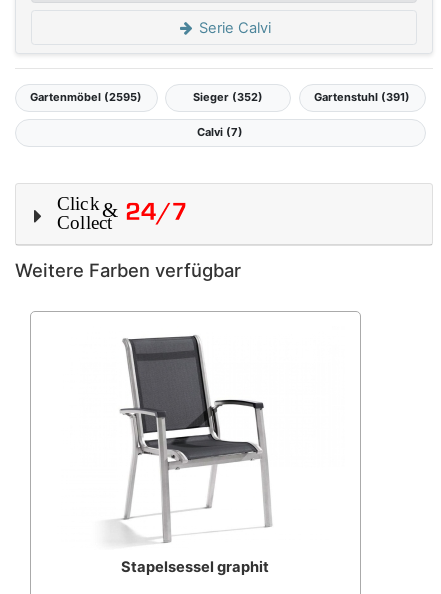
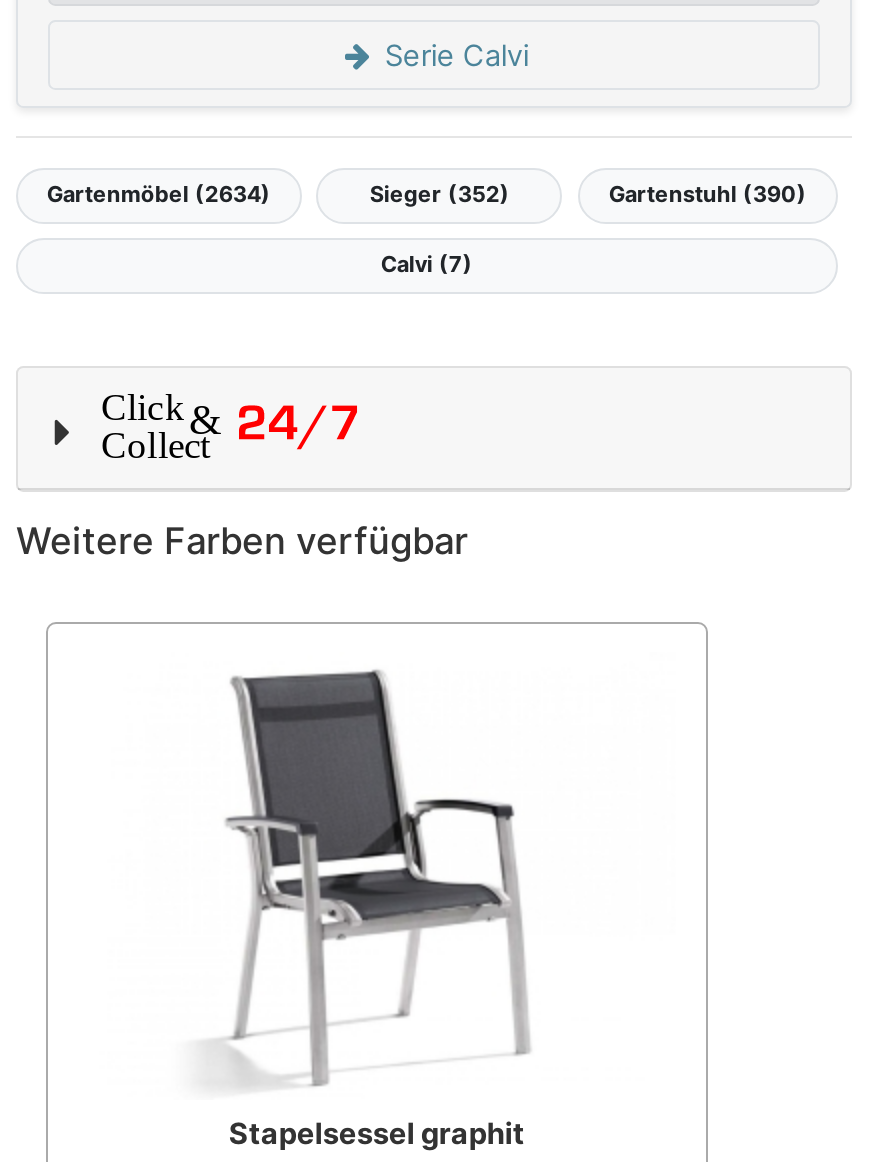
- Gartenmöbel (2595)
+ Gartenmöbel (2634)

- Gartenstuhl (391)
+ Gartenstuhl (390)
